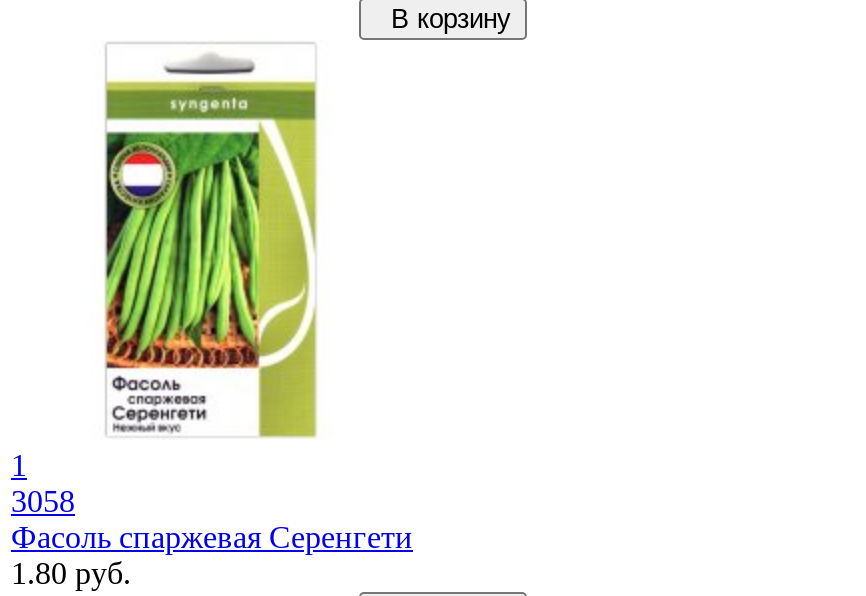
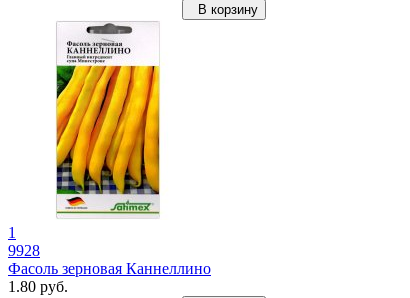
- [image]
+ [image]

- 3058
+ 9928

- Фасоль спаржевая Серенгети
+ Фасоль зерновая Каннеллино
